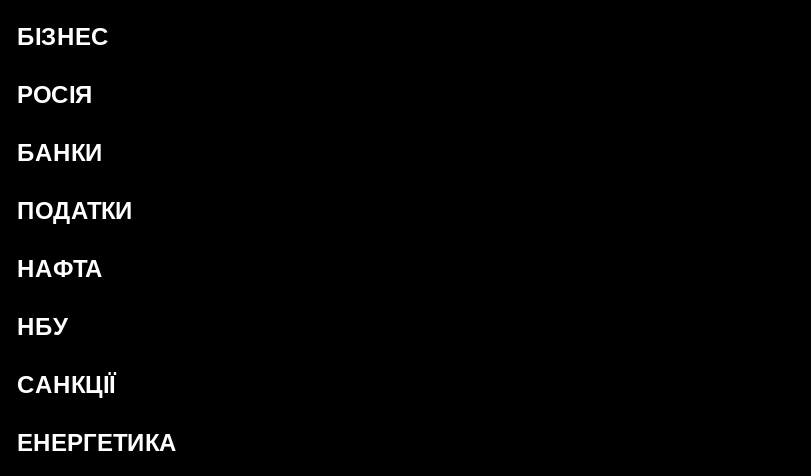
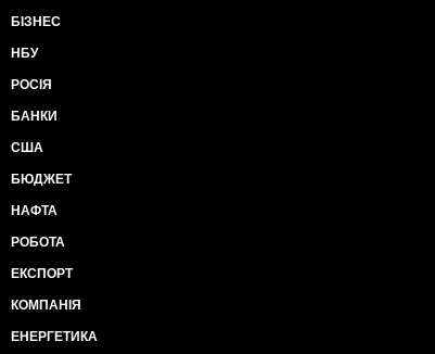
+ НБУ

- ПОДАТКИ
+ США
+ БЮДЖЕТ

- НБУ
- САНКЦІЇ
+ РОБОТА
+ ЕКСПОРТ
+ КОМПАНІЯ
